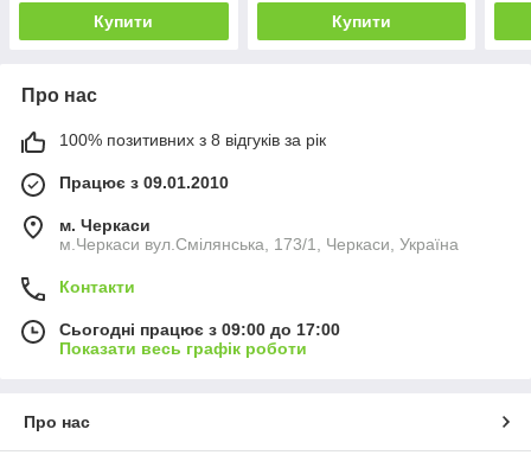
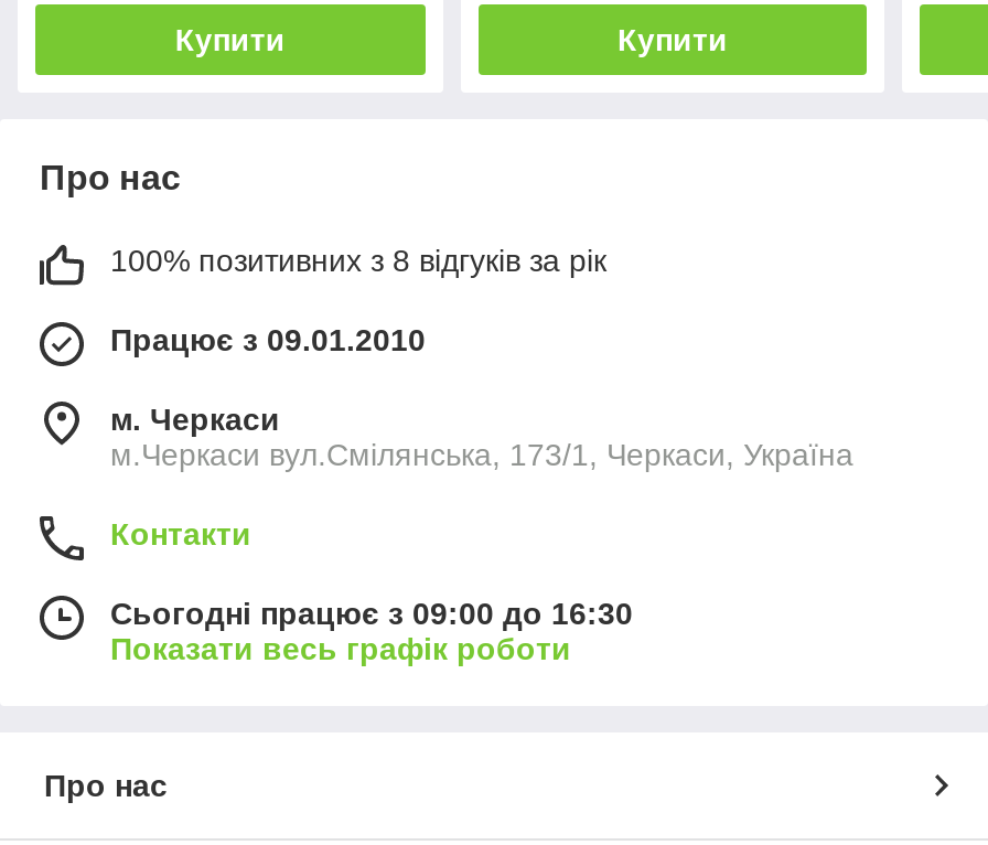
- Сьогодні працює з 09:00 до 17:00
+ Сьогодні працює з 09:00 до 16:30
